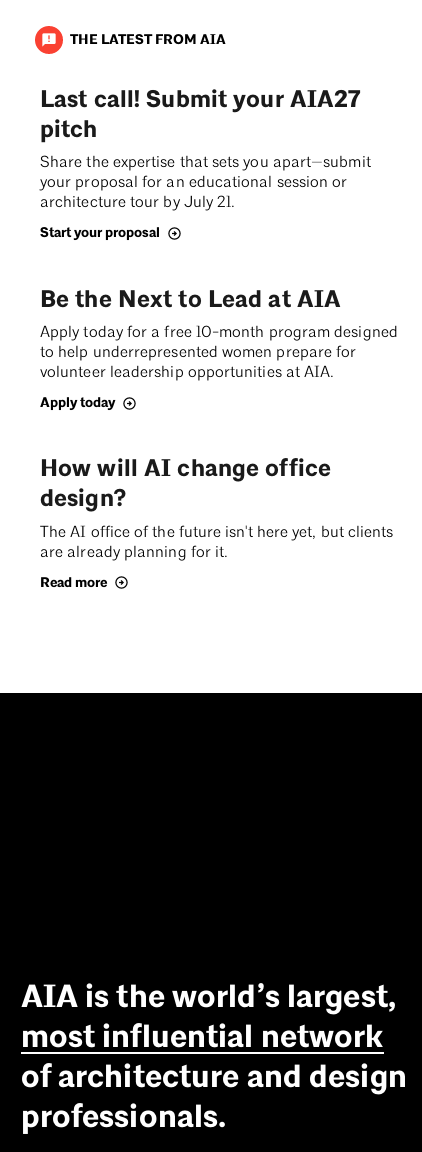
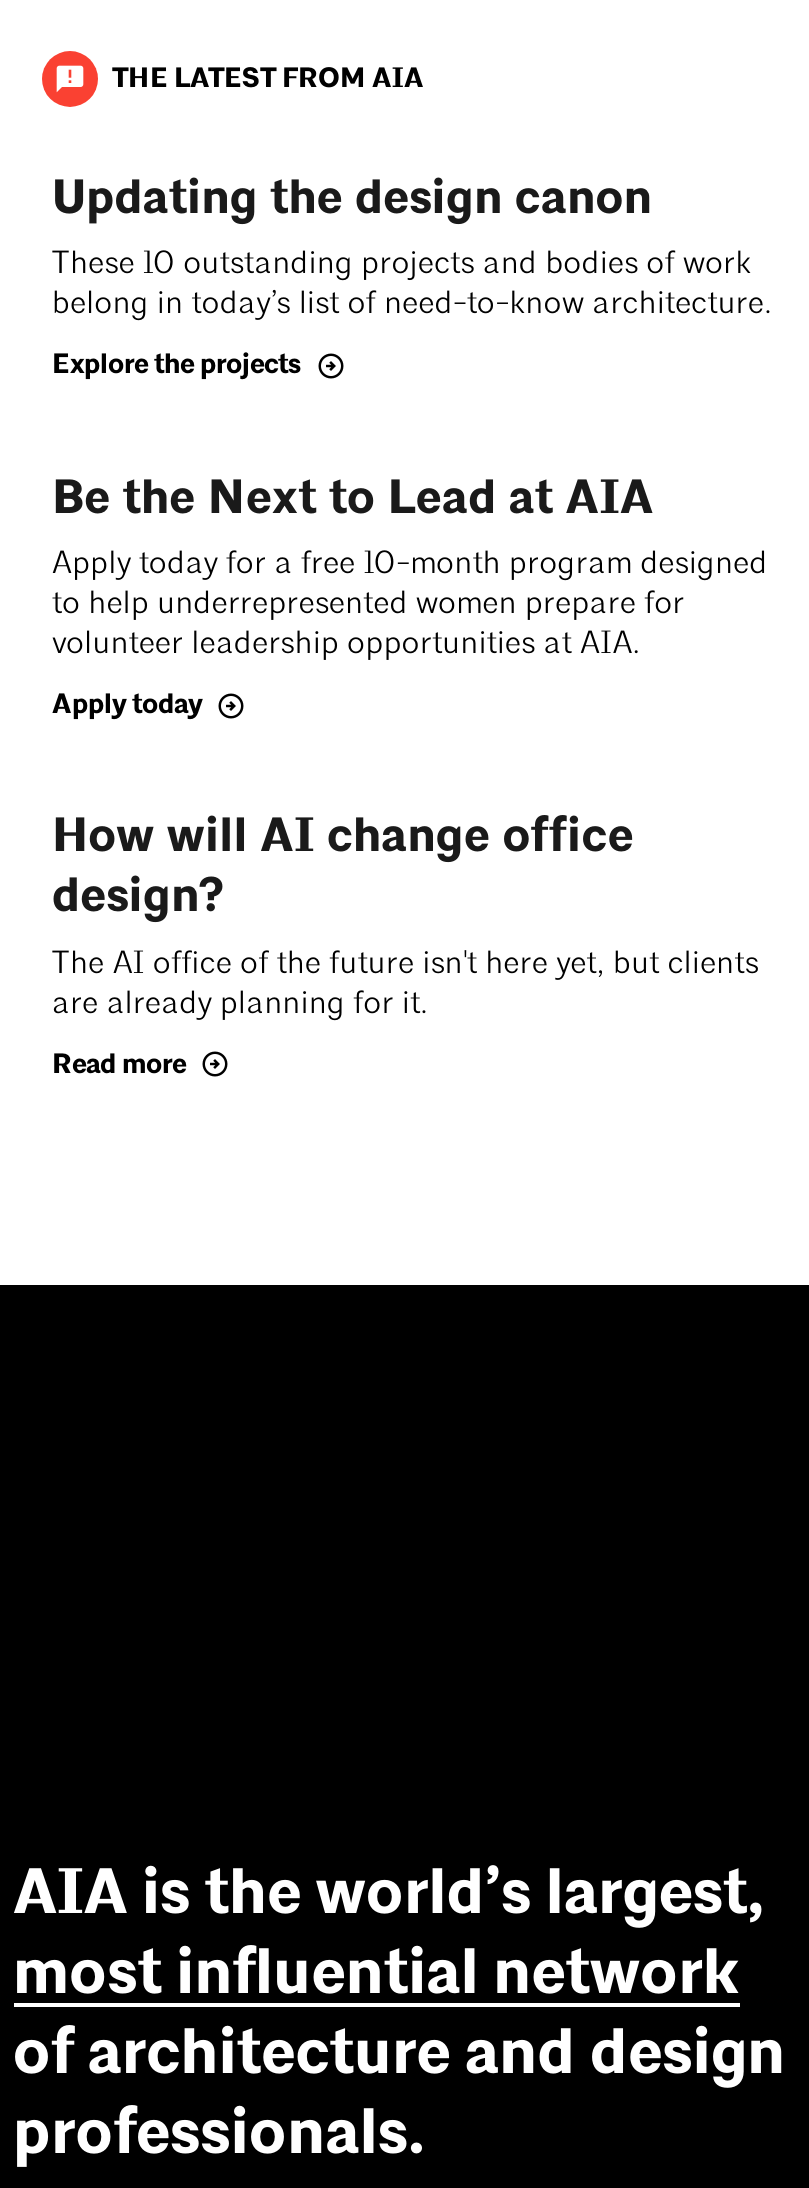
- Last call! Submit your AIA27
- pitch
- Share the expertise that sets you apart—submit
- your proposal for an educational session or
- architecture tour by July 21.
+ Updating the design canon
+ These 10 outstanding projects and bodies of work
+ belong in today’s list of need-to-know architecture.

- Start your proposal
+ Explore the projects
